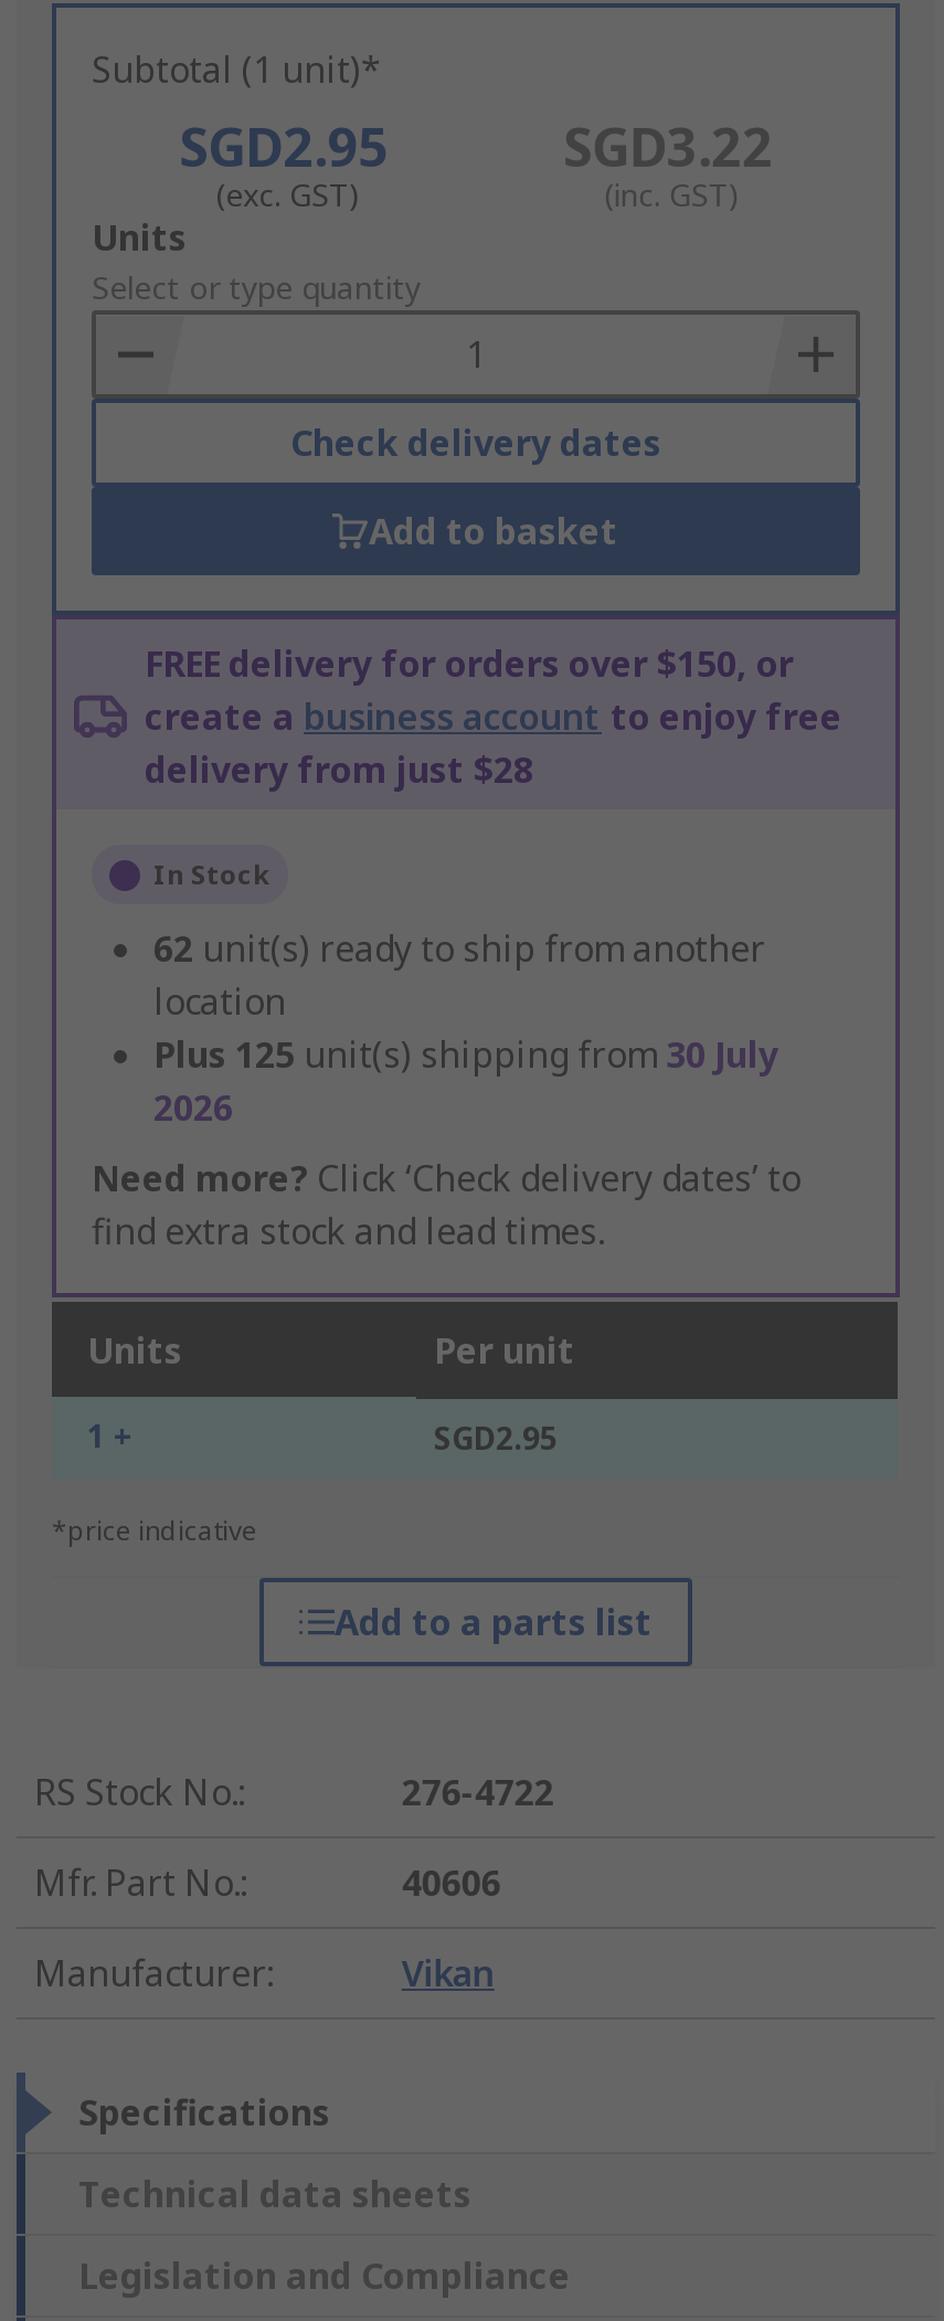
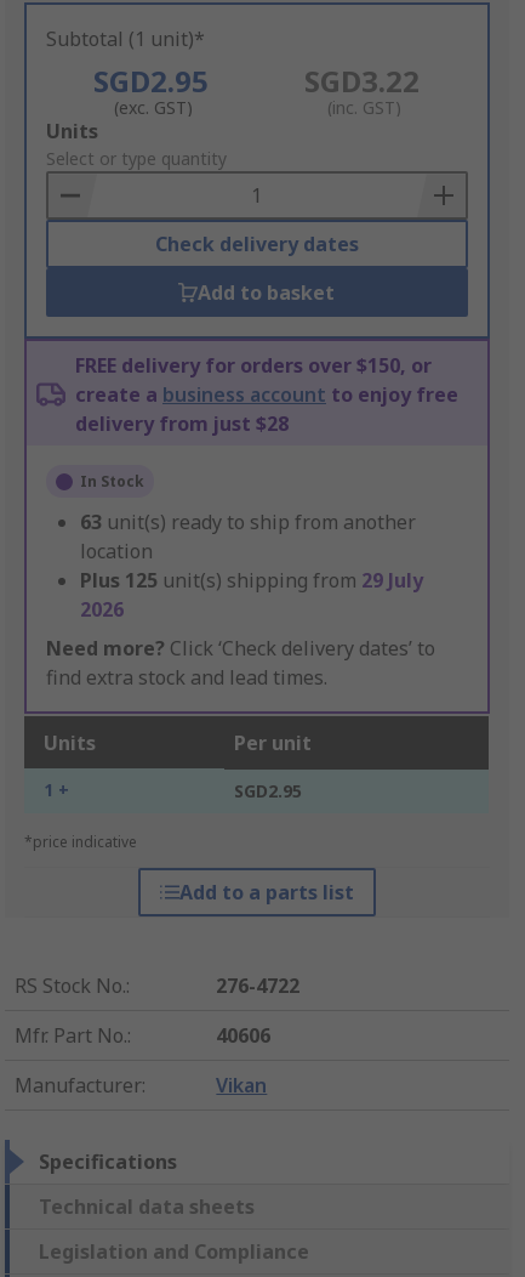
- 62 unit(s) ready to ship from another
+ 63 unit(s) ready to ship from another

- Plus 125 unit(s) shipping from 30 July
+ Plus 125 unit(s) shipping from 29 July
